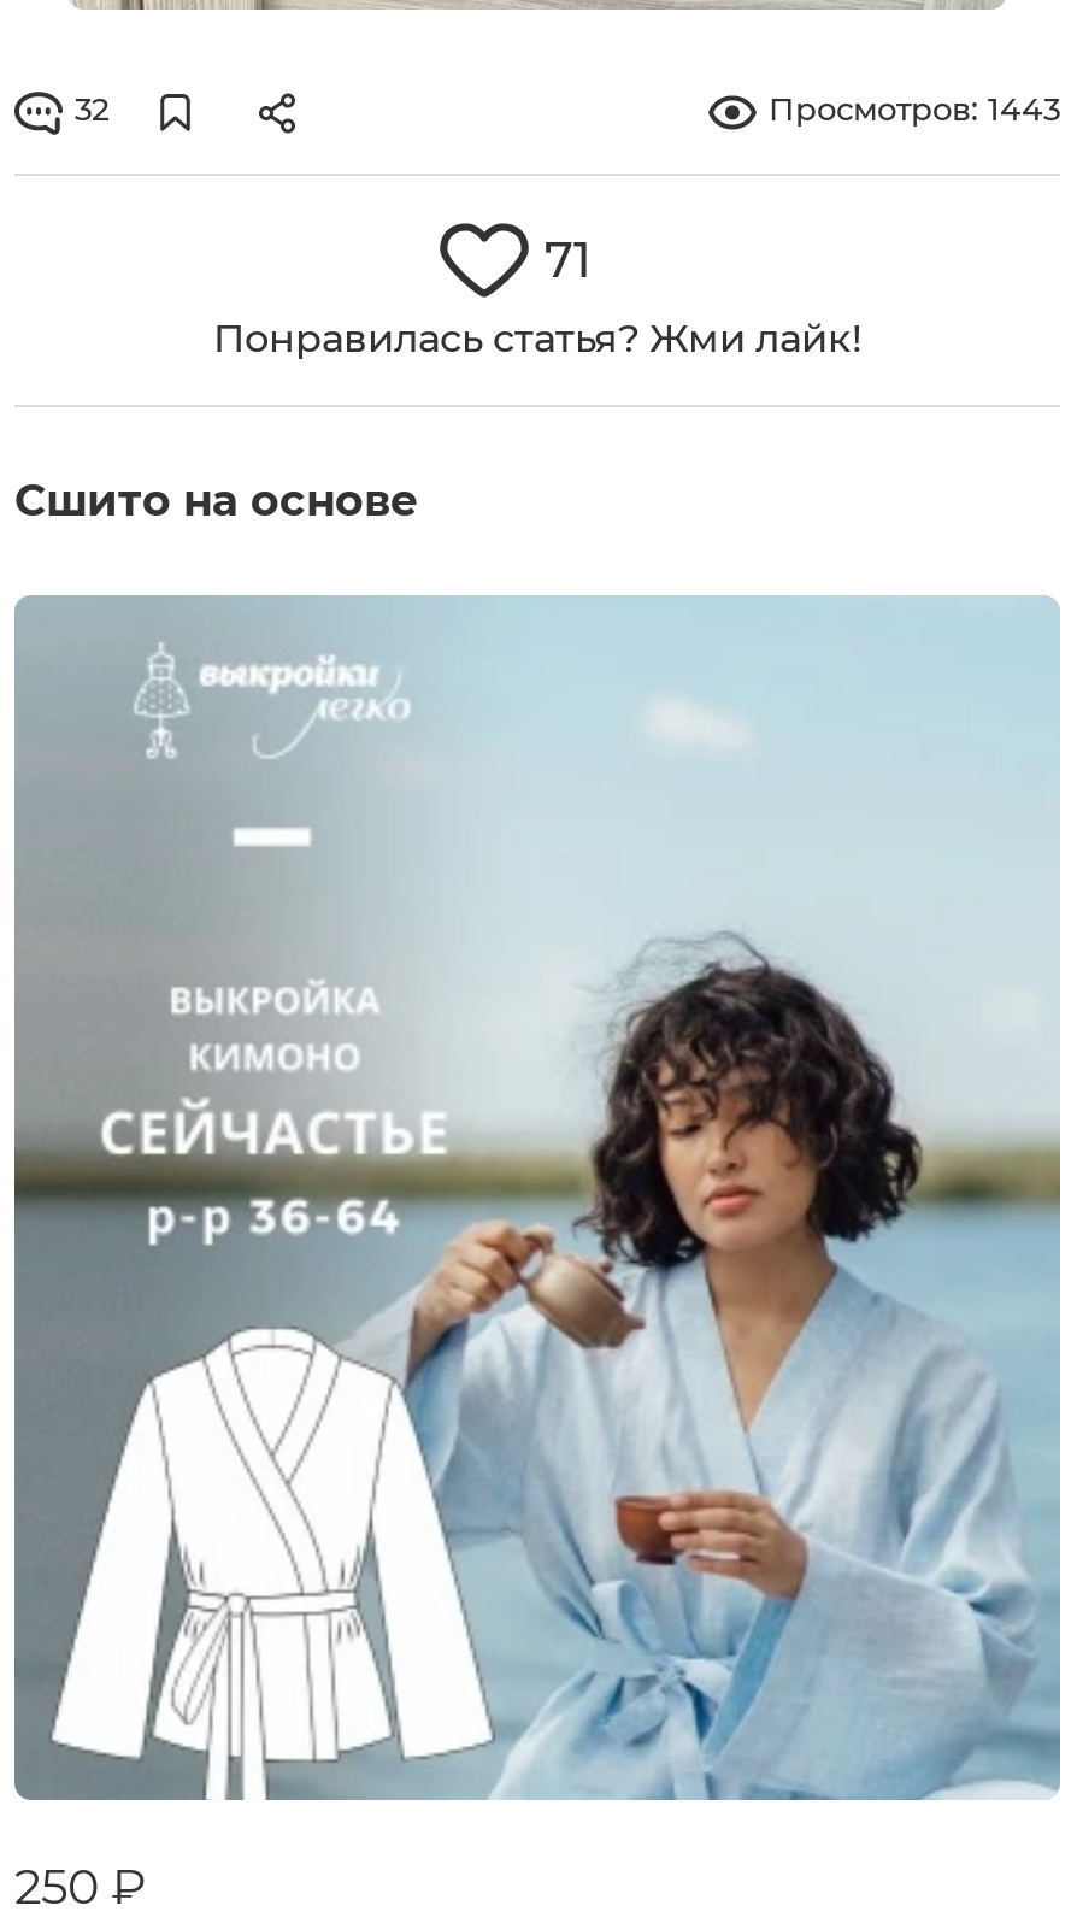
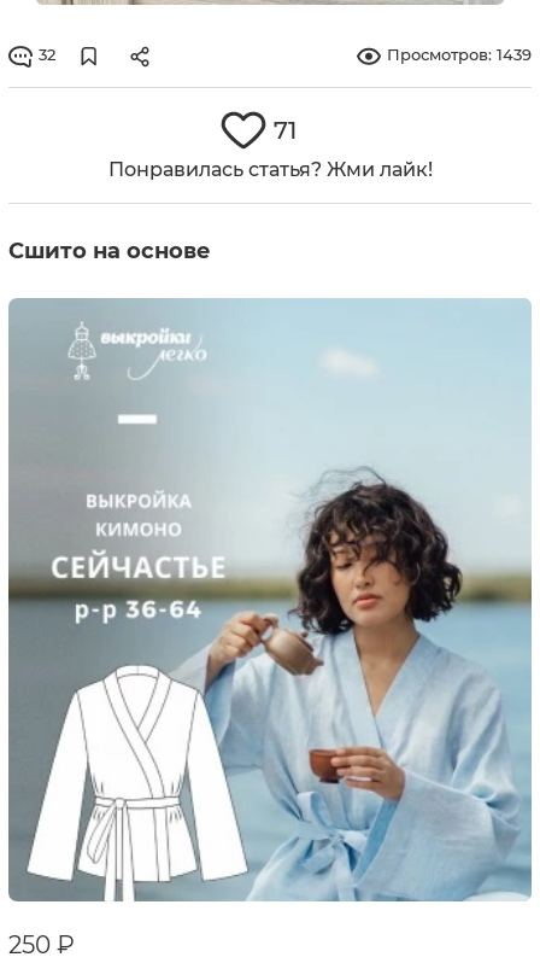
- Просмотров: 1443
+ Просмотров: 1439
